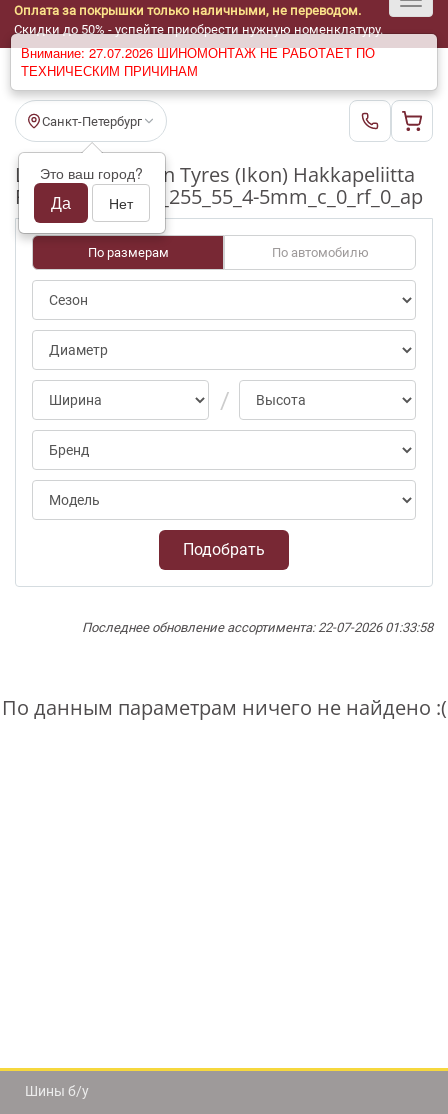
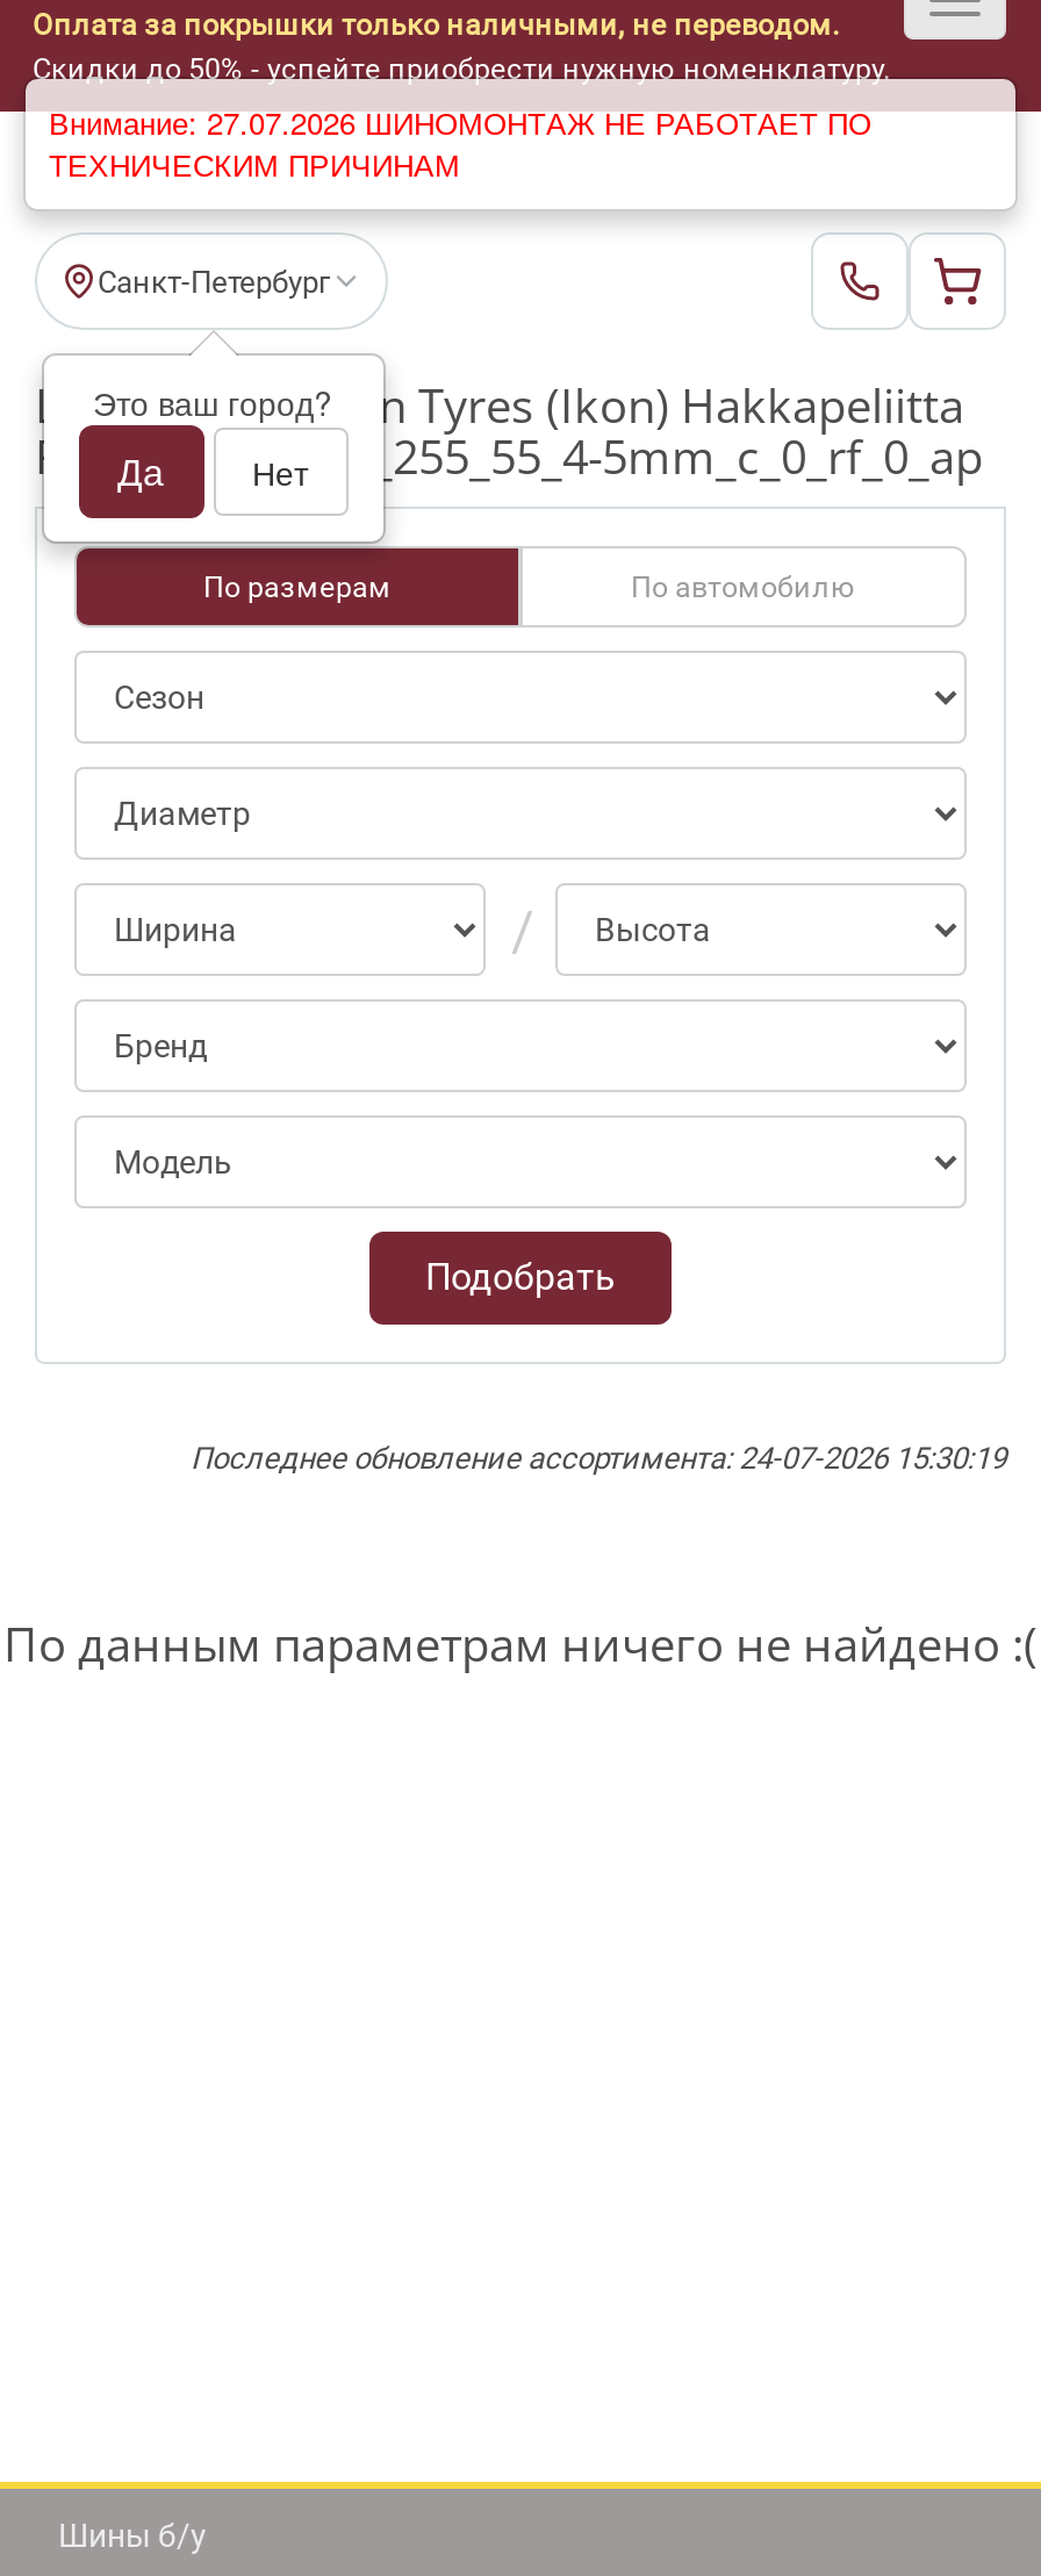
- Последнее обновление ассортимента: 22-07-2026 01:33:58
+ Последнее обновление ассортимента: 24-07-2026 15:30:19
